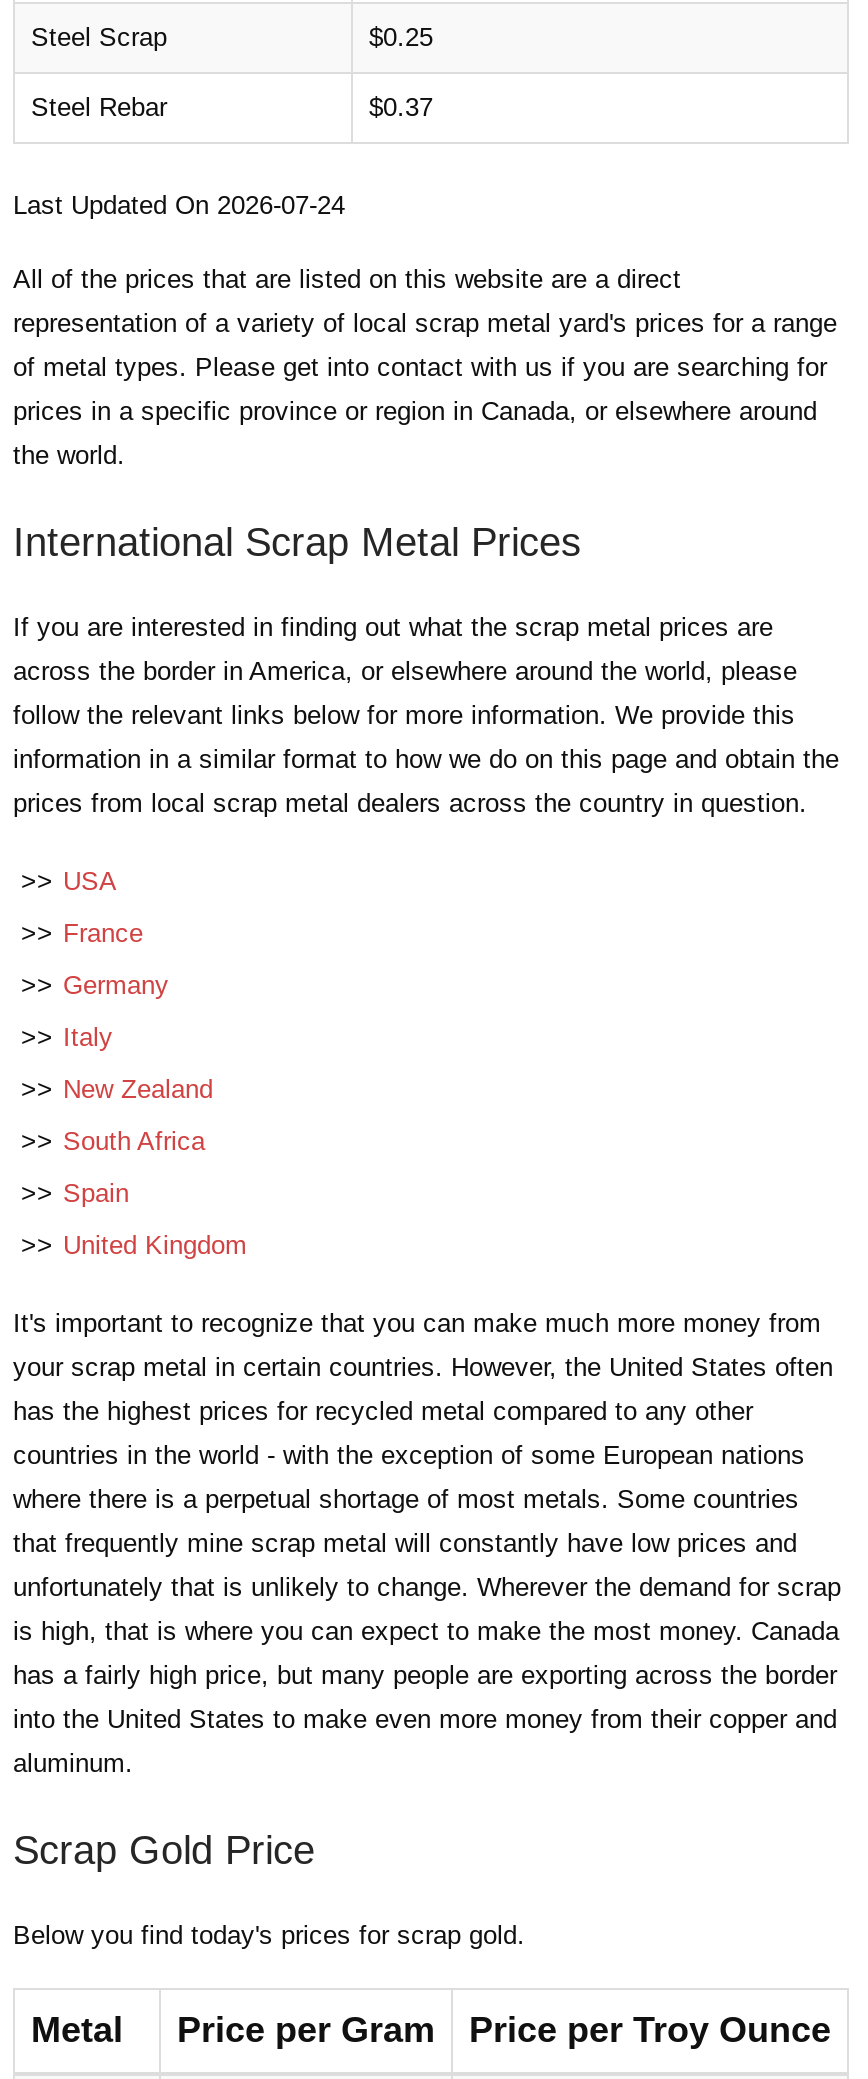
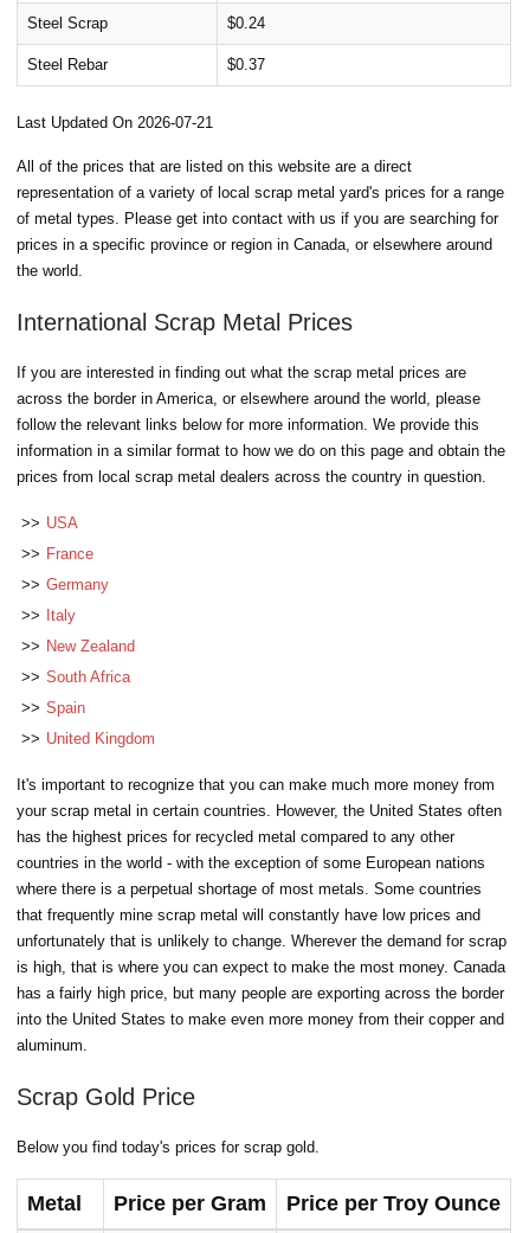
- $0.25
+ $0.24

- Last Updated On 2026-07-24
+ Last Updated On 2026-07-21
